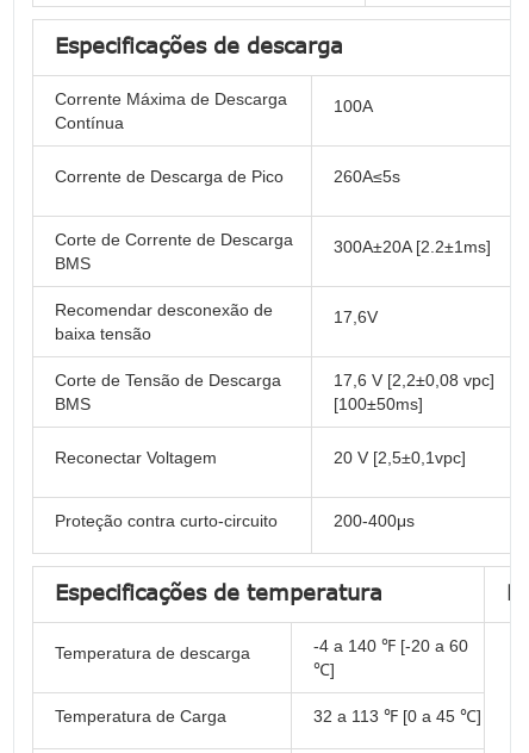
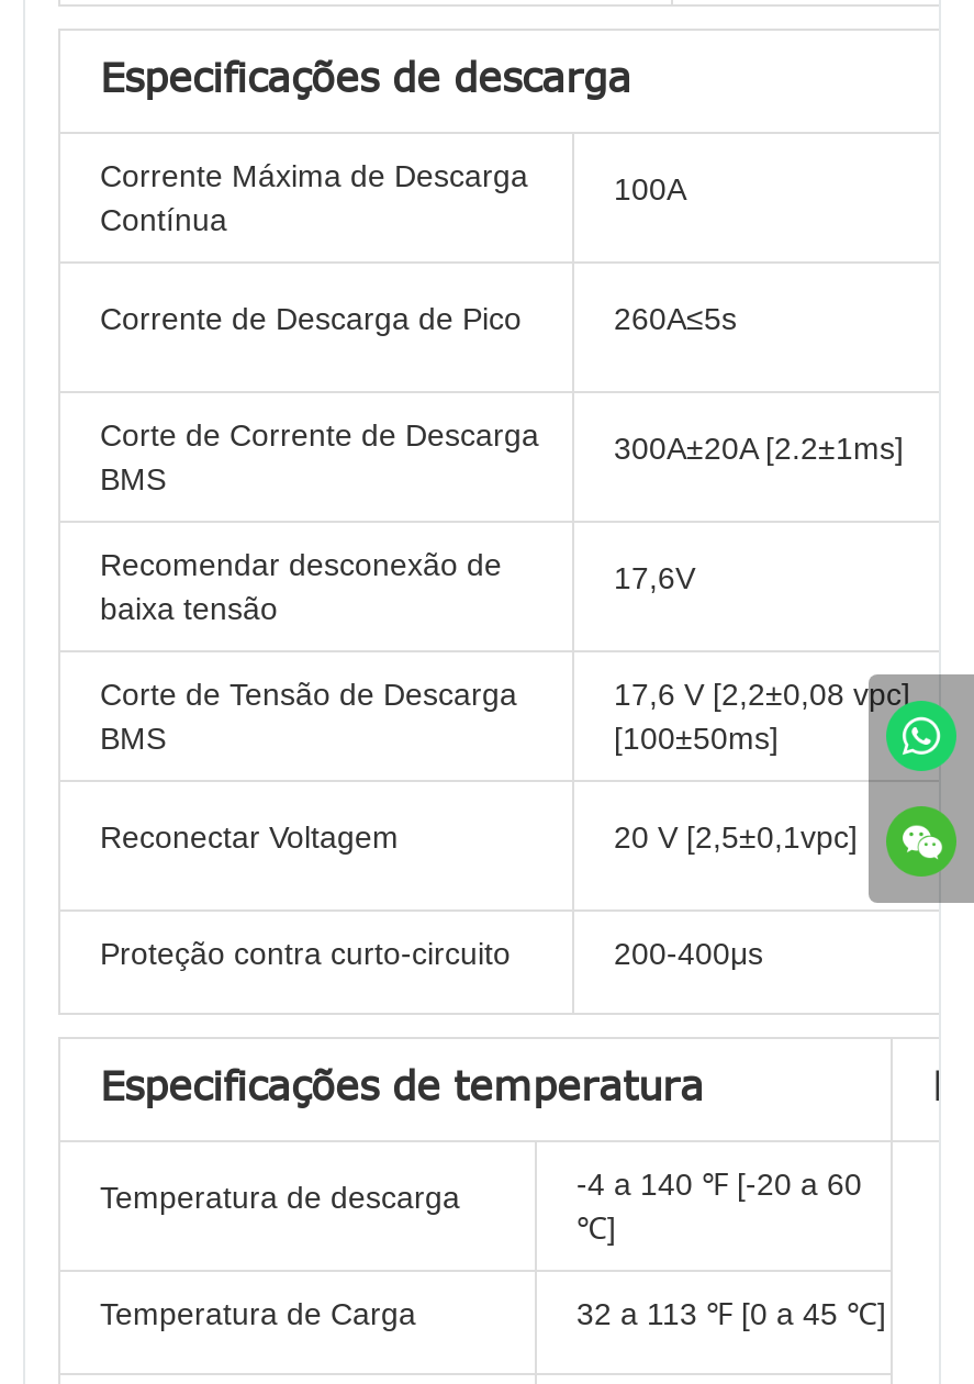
+ [image]
